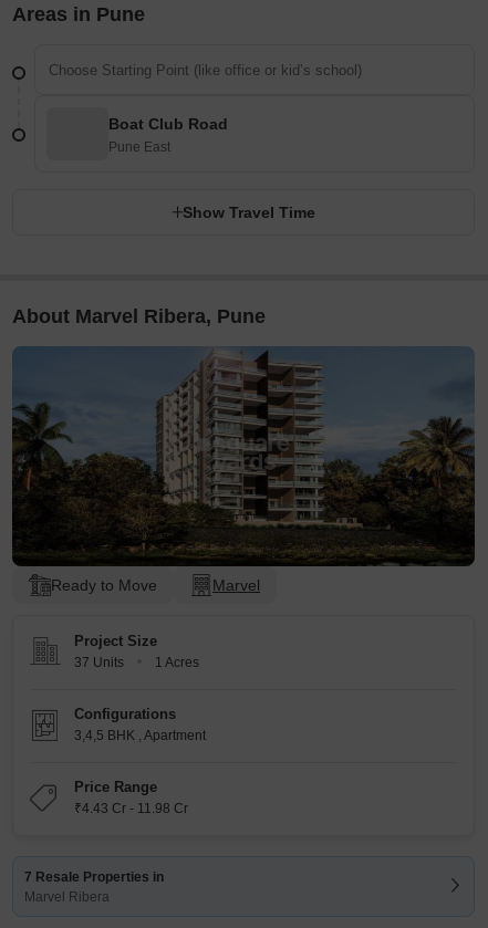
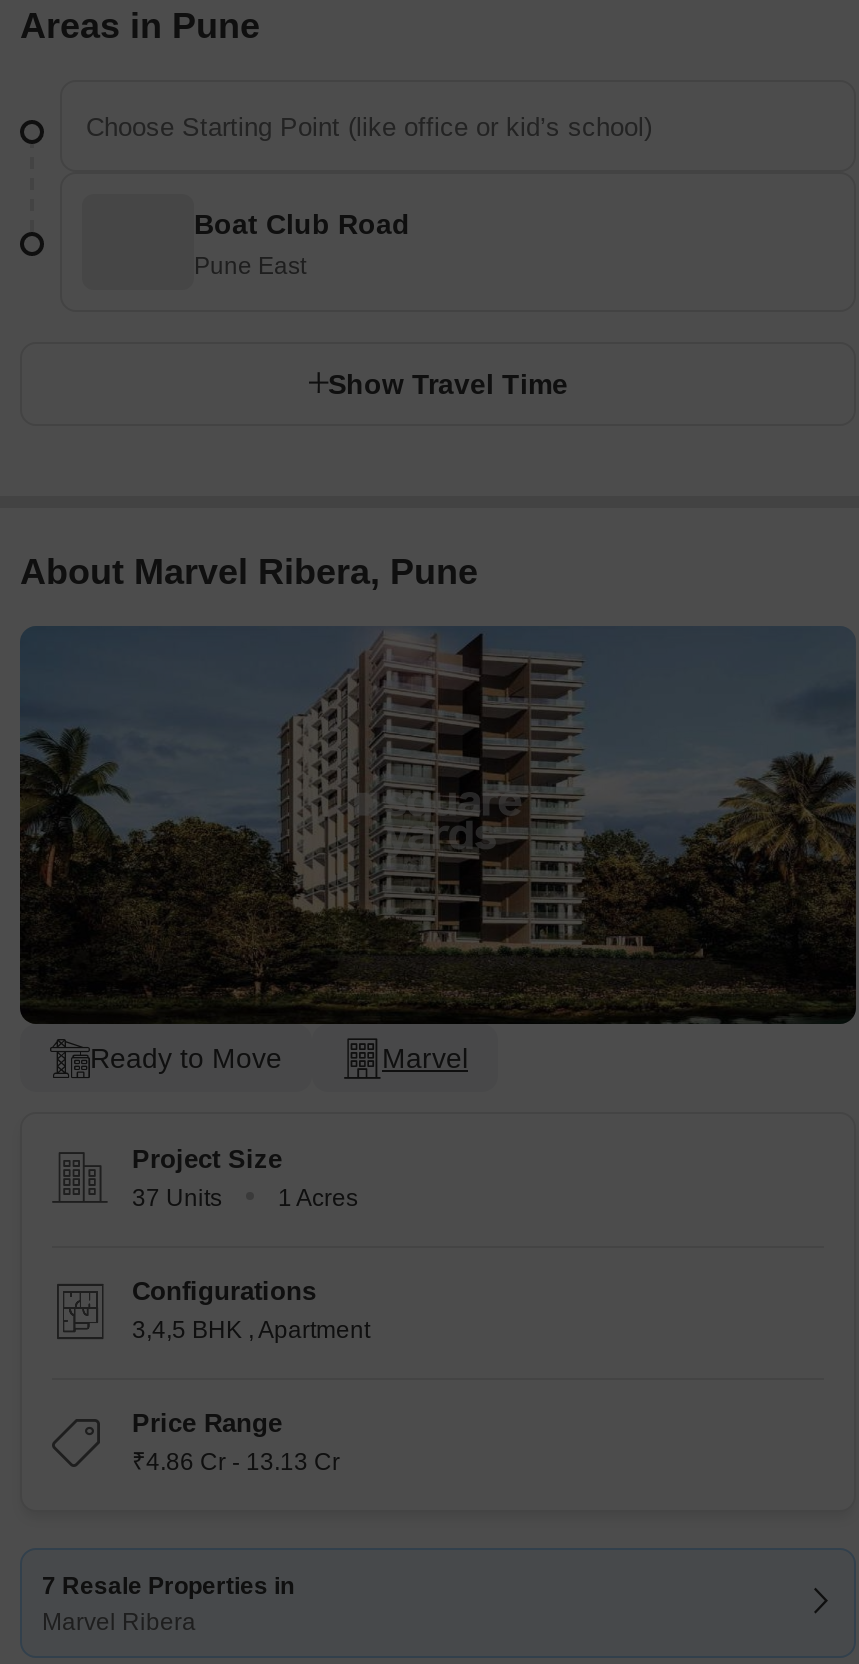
- ₹4.43 Cr - 11.98 Cr
+ ₹4.86 Cr - 13.13 Cr
